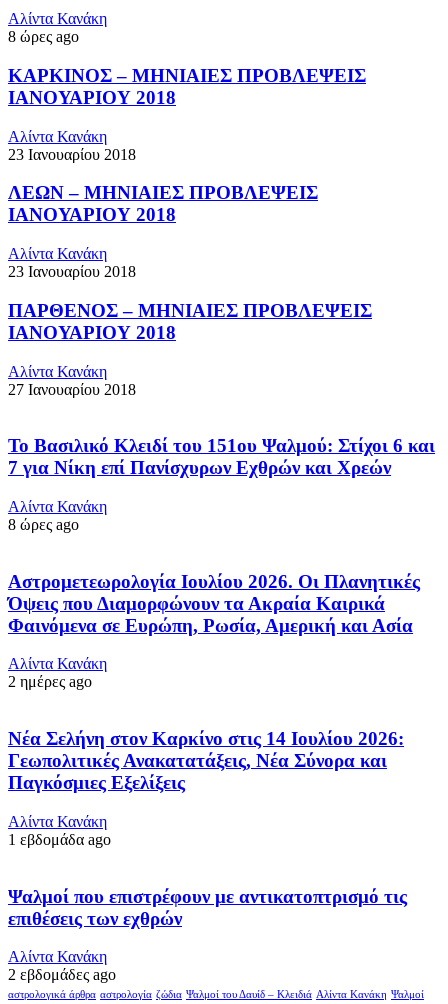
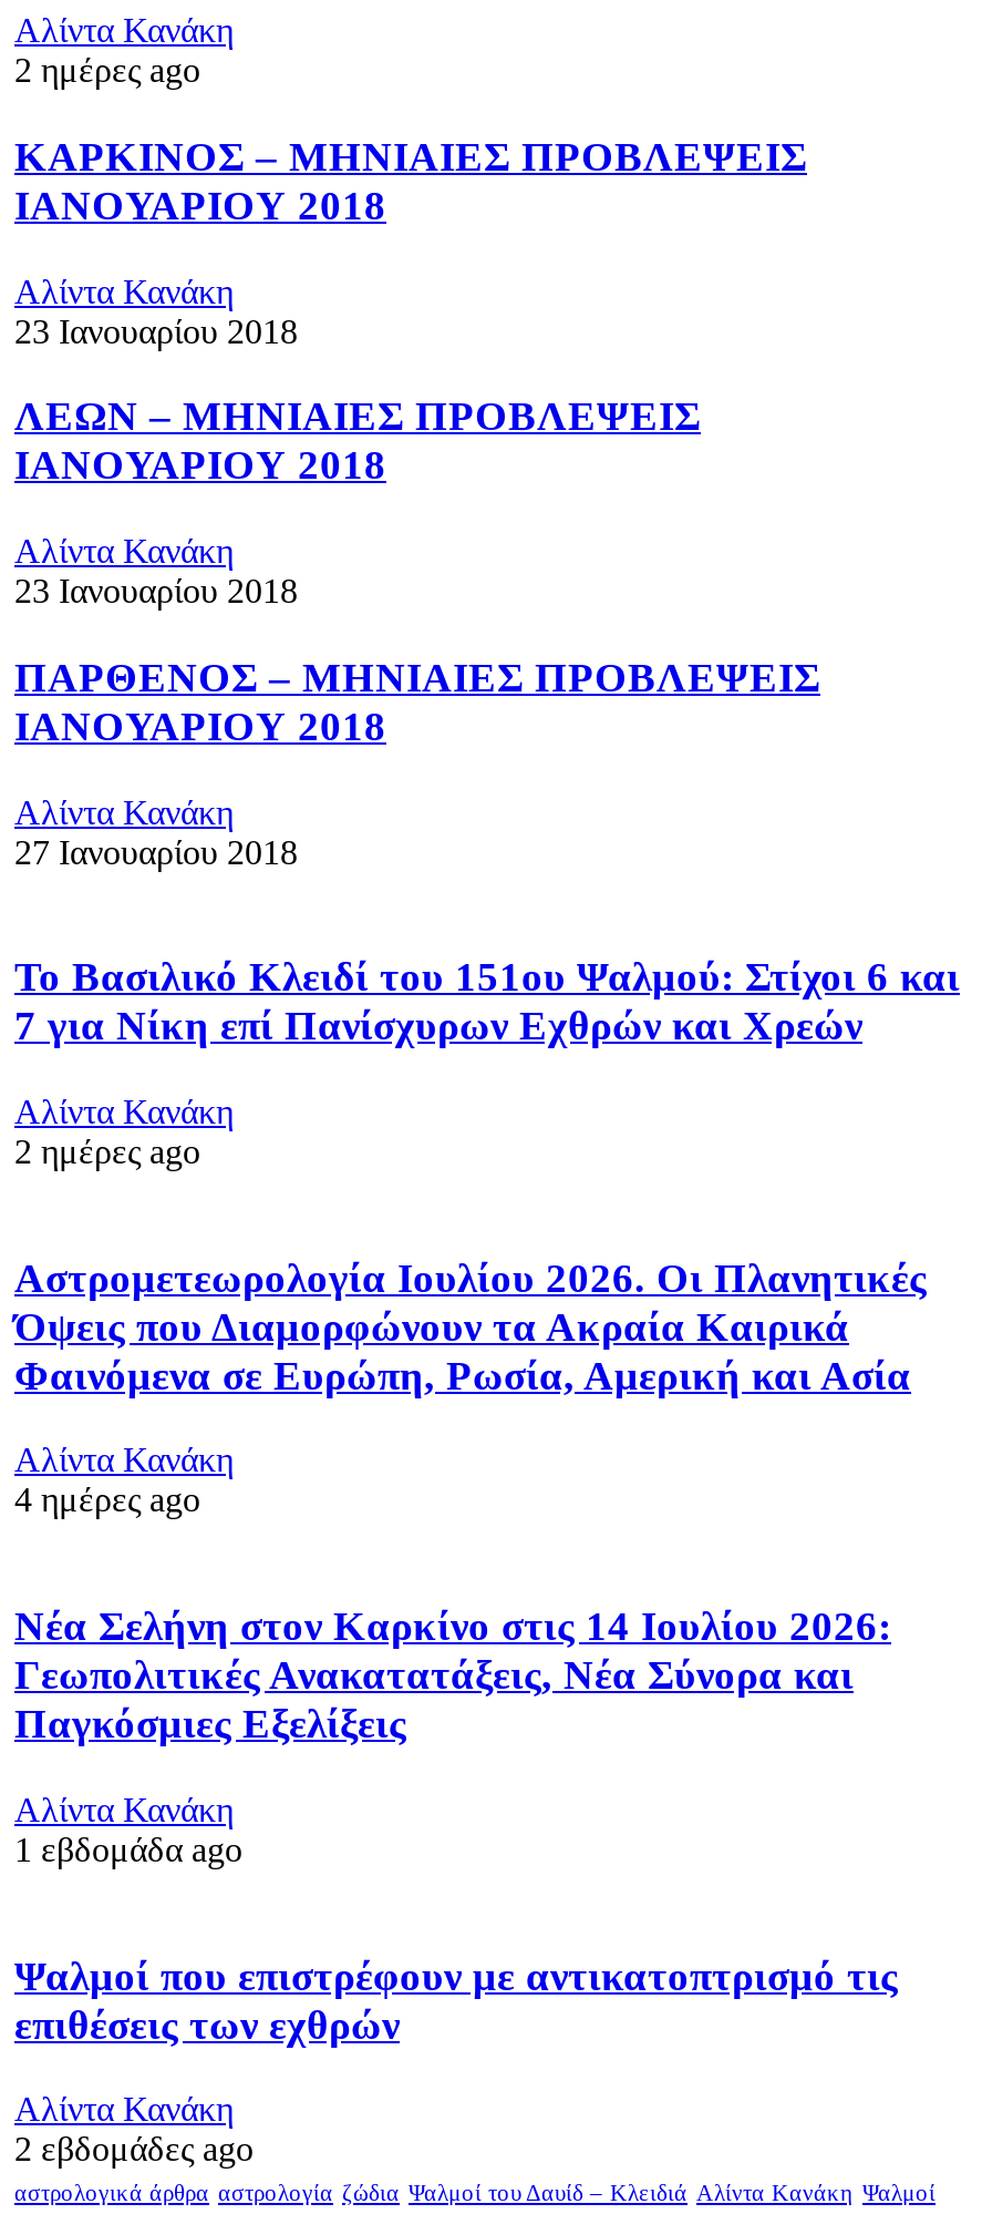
- 8 ώρες ago
+ 2 ημέρες ago

- 8 ώρες ago
+ 2 ημέρες ago

- 2 ημέρες ago
+ 4 ημέρες ago
